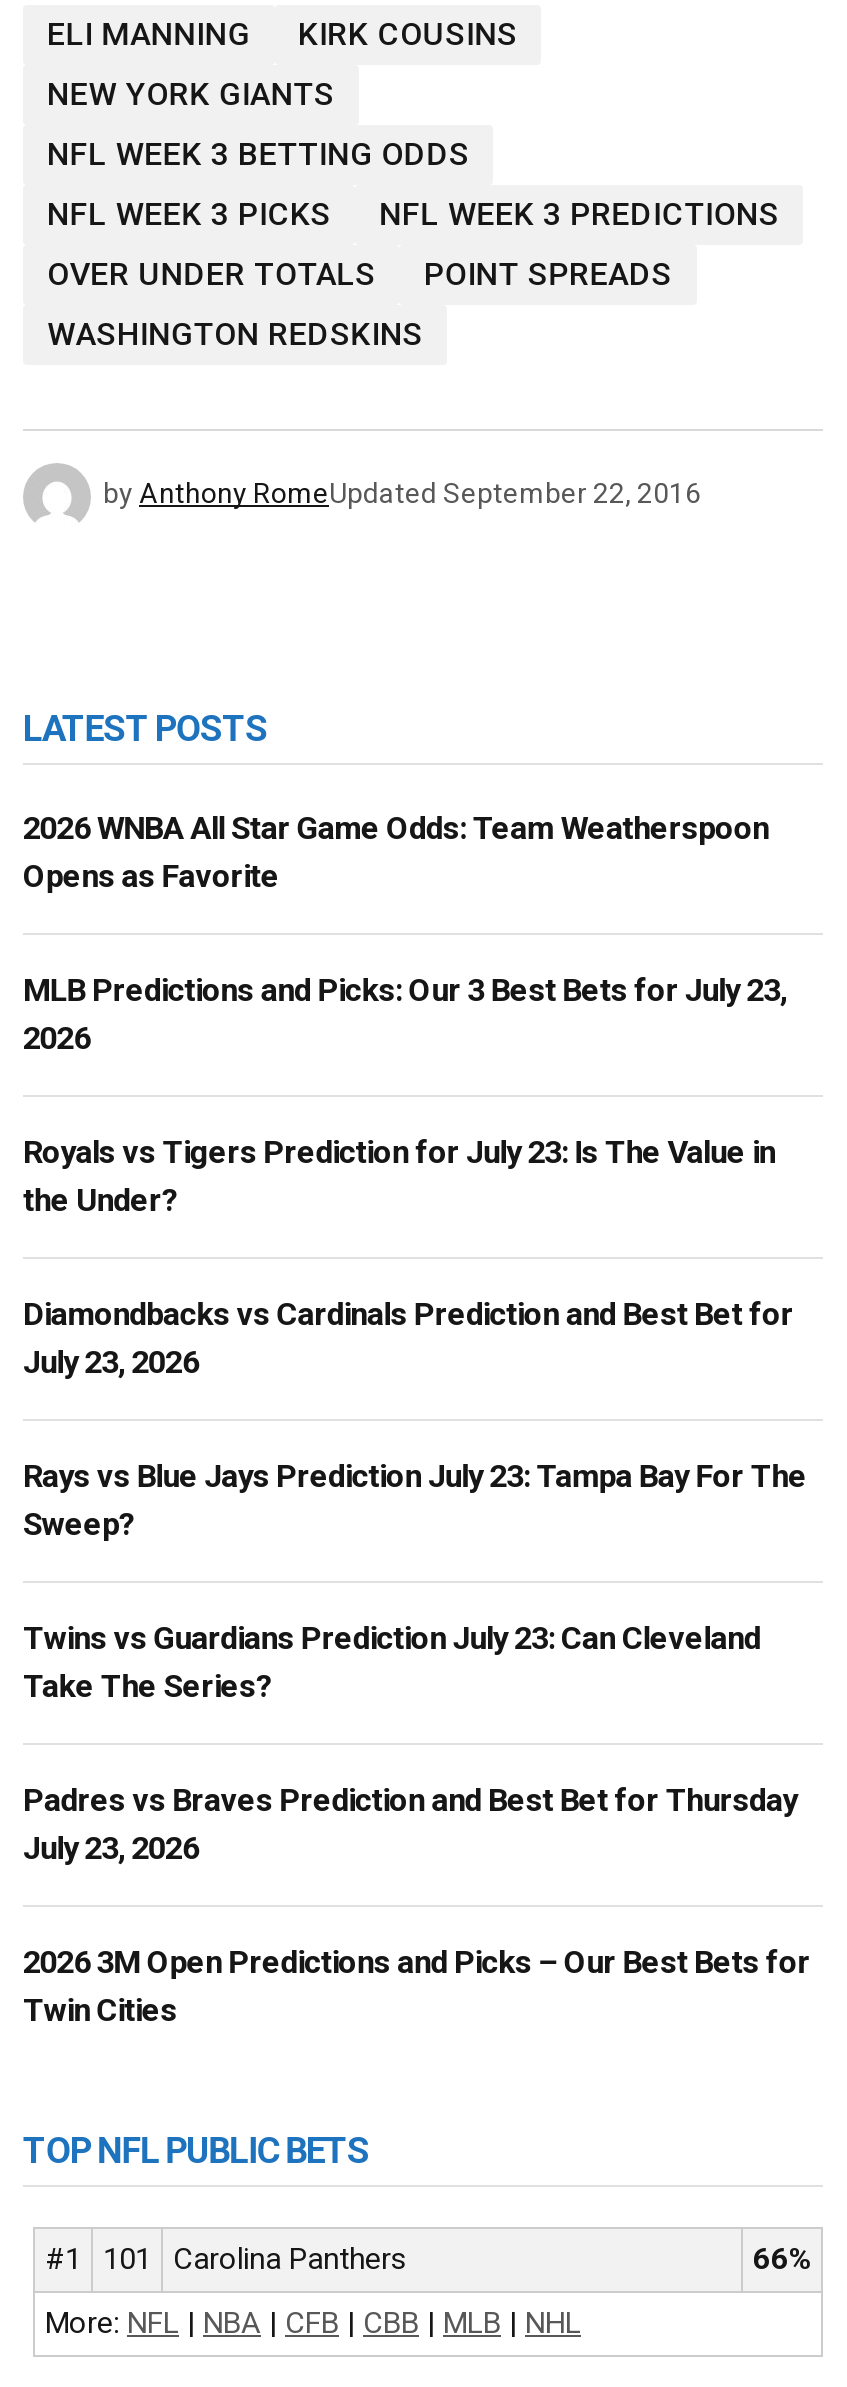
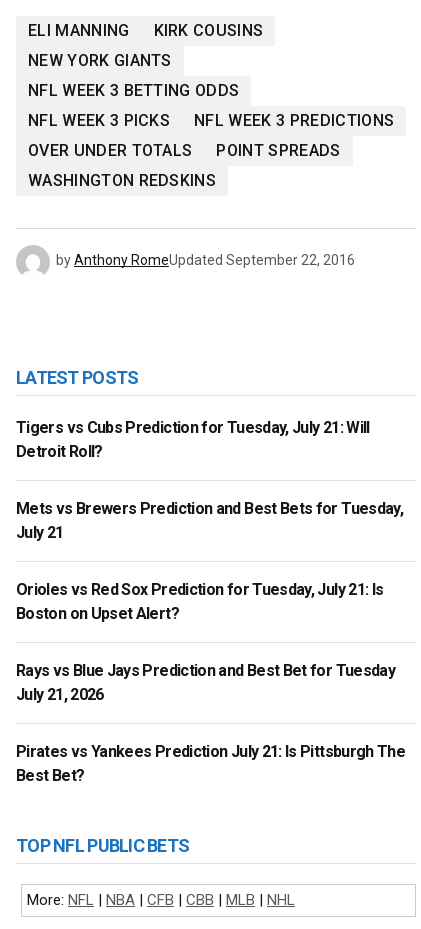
- 2026 WNBA All Star Game Odds: Team Weatherspoon
- Opens as Favorite
- MLB Predictions and Picks: Our 3 Best Bets for July 23,
- 2026
- Royals vs Tigers Prediction for July 23: Is The Value in
- the Under?
- Diamondbacks vs Cardinals Prediction and Best Bet for
- July 23, 2026
- Rays vs Blue Jays Prediction July 23: Tampa Bay For The
- Sweep?
- Twins vs Guardians Prediction July 23: Can Cleveland
- Take The Series?
- Padres vs Braves Prediction and Best Bet for Thursday
- July 23, 2026
- 2026 3M Open Predictions and Picks – Our Best Bets for
- Twin Cities
+ Tigers vs Cubs Prediction for Tuesday, July 21: Will
+ Detroit Roll?
+ Mets vs Brewers Prediction and Best Bets for Tuesday,
+ July 21
+ Orioles vs Red Sox Prediction for Tuesday, July 21: Is
+ Boston on Upset Alert?
+ Rays vs Blue Jays Prediction and Best Bet for Tuesday
+ July 21, 2026
+ Pirates vs Yankees Prediction July 21: Is Pittsburgh The
+ Best Bet?

- #1
- 101
- Carolina Panthers
- 66%
